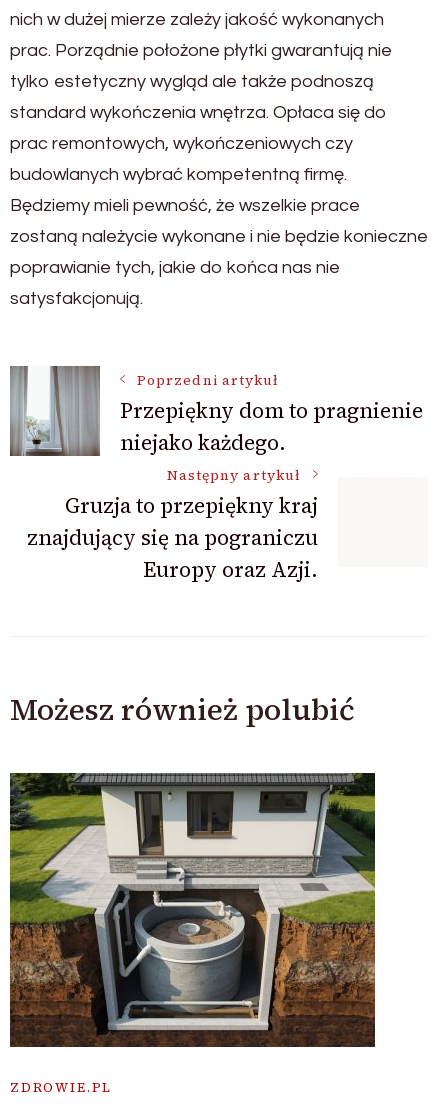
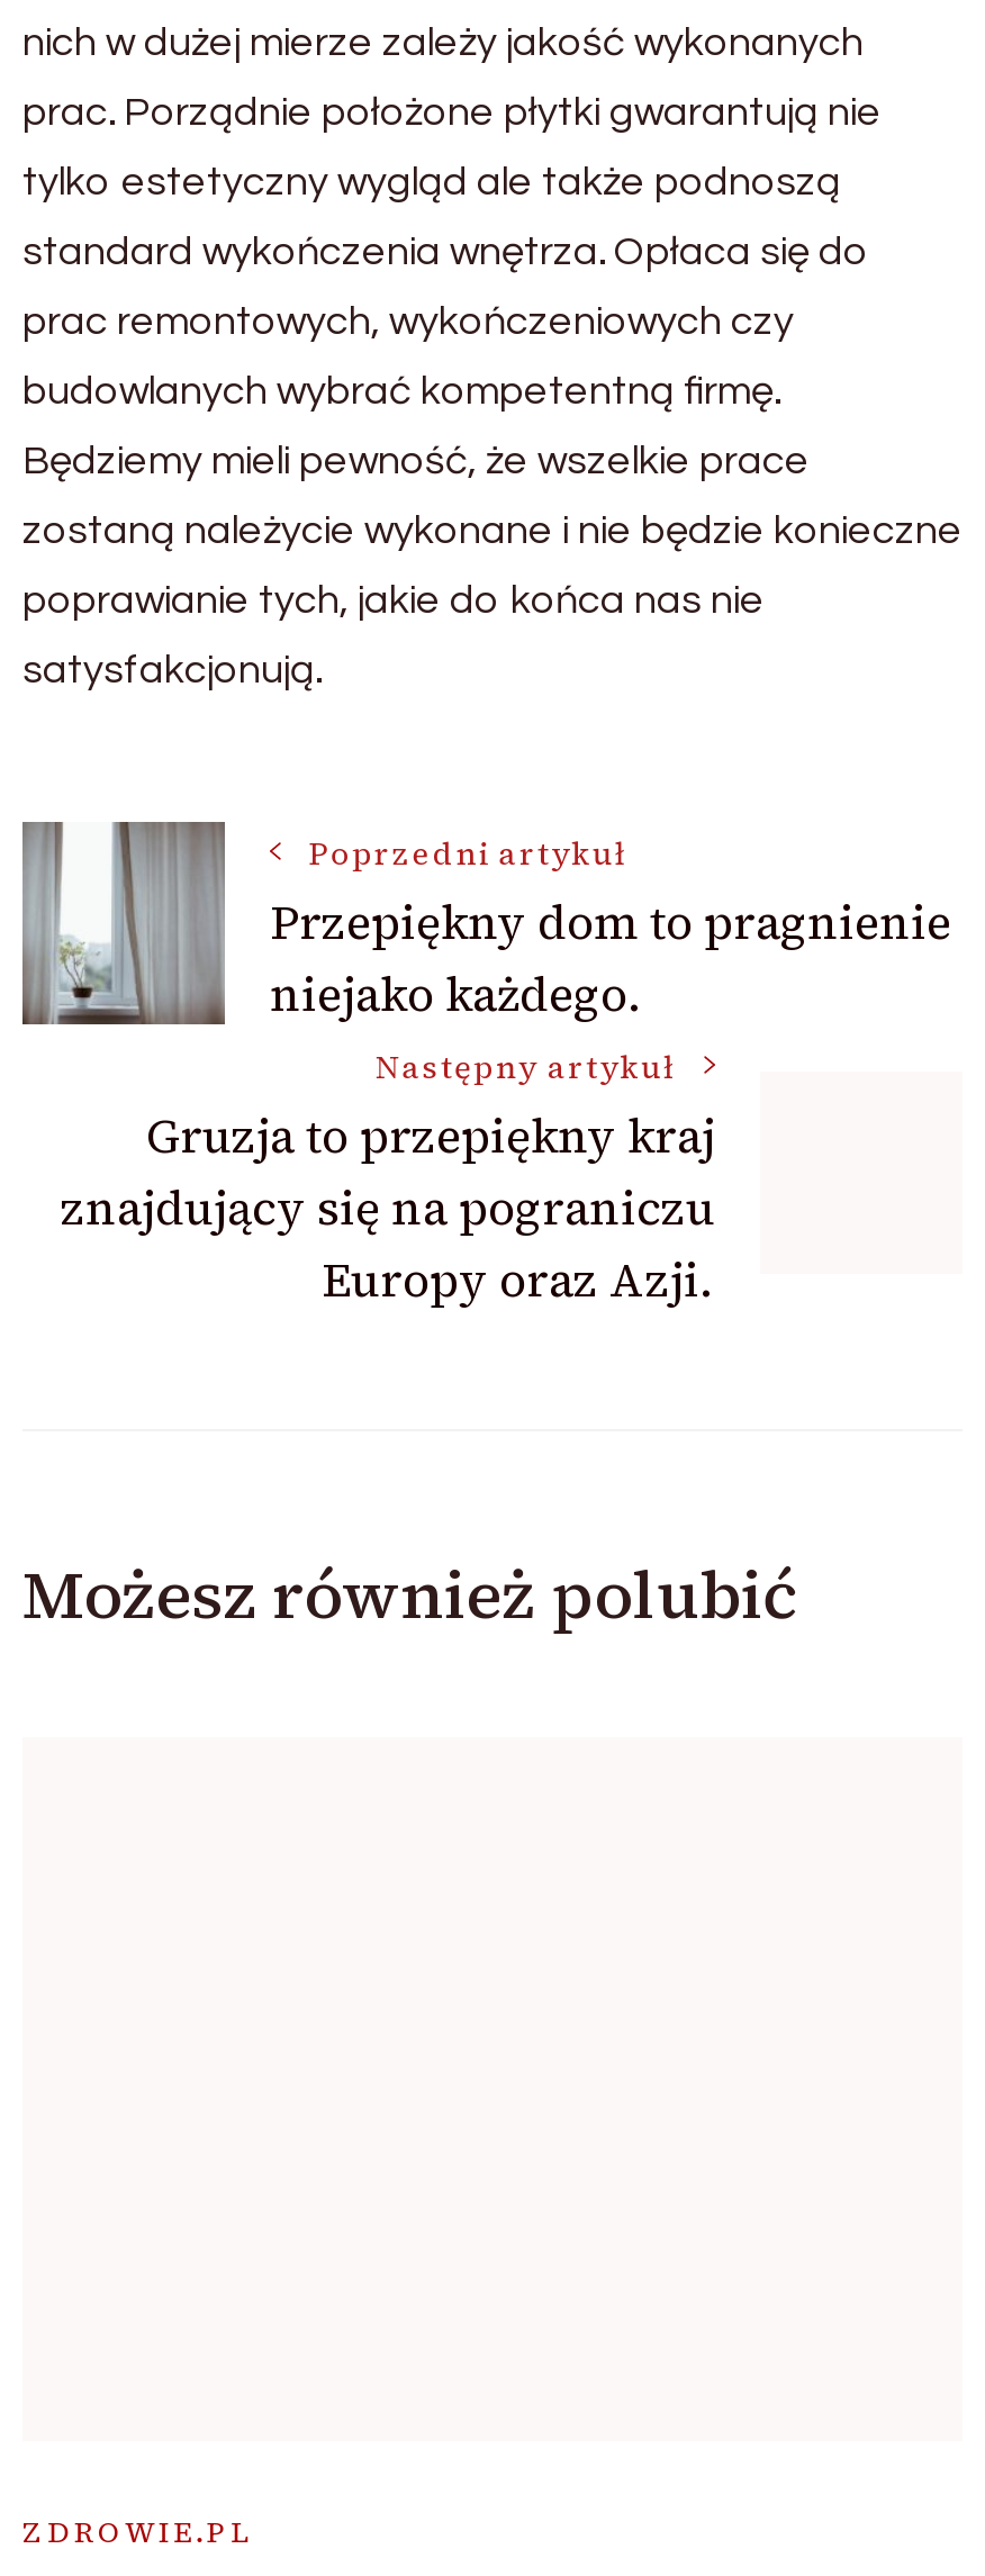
- [image]
